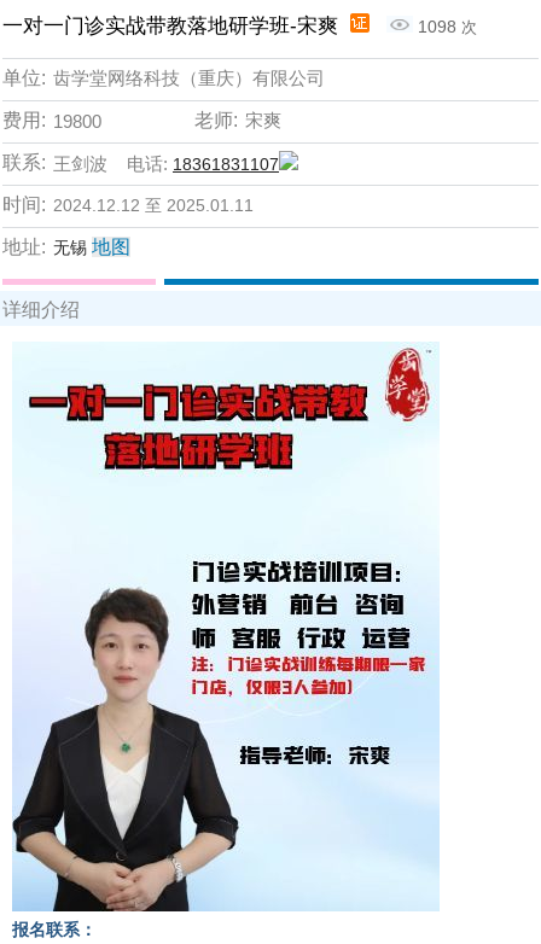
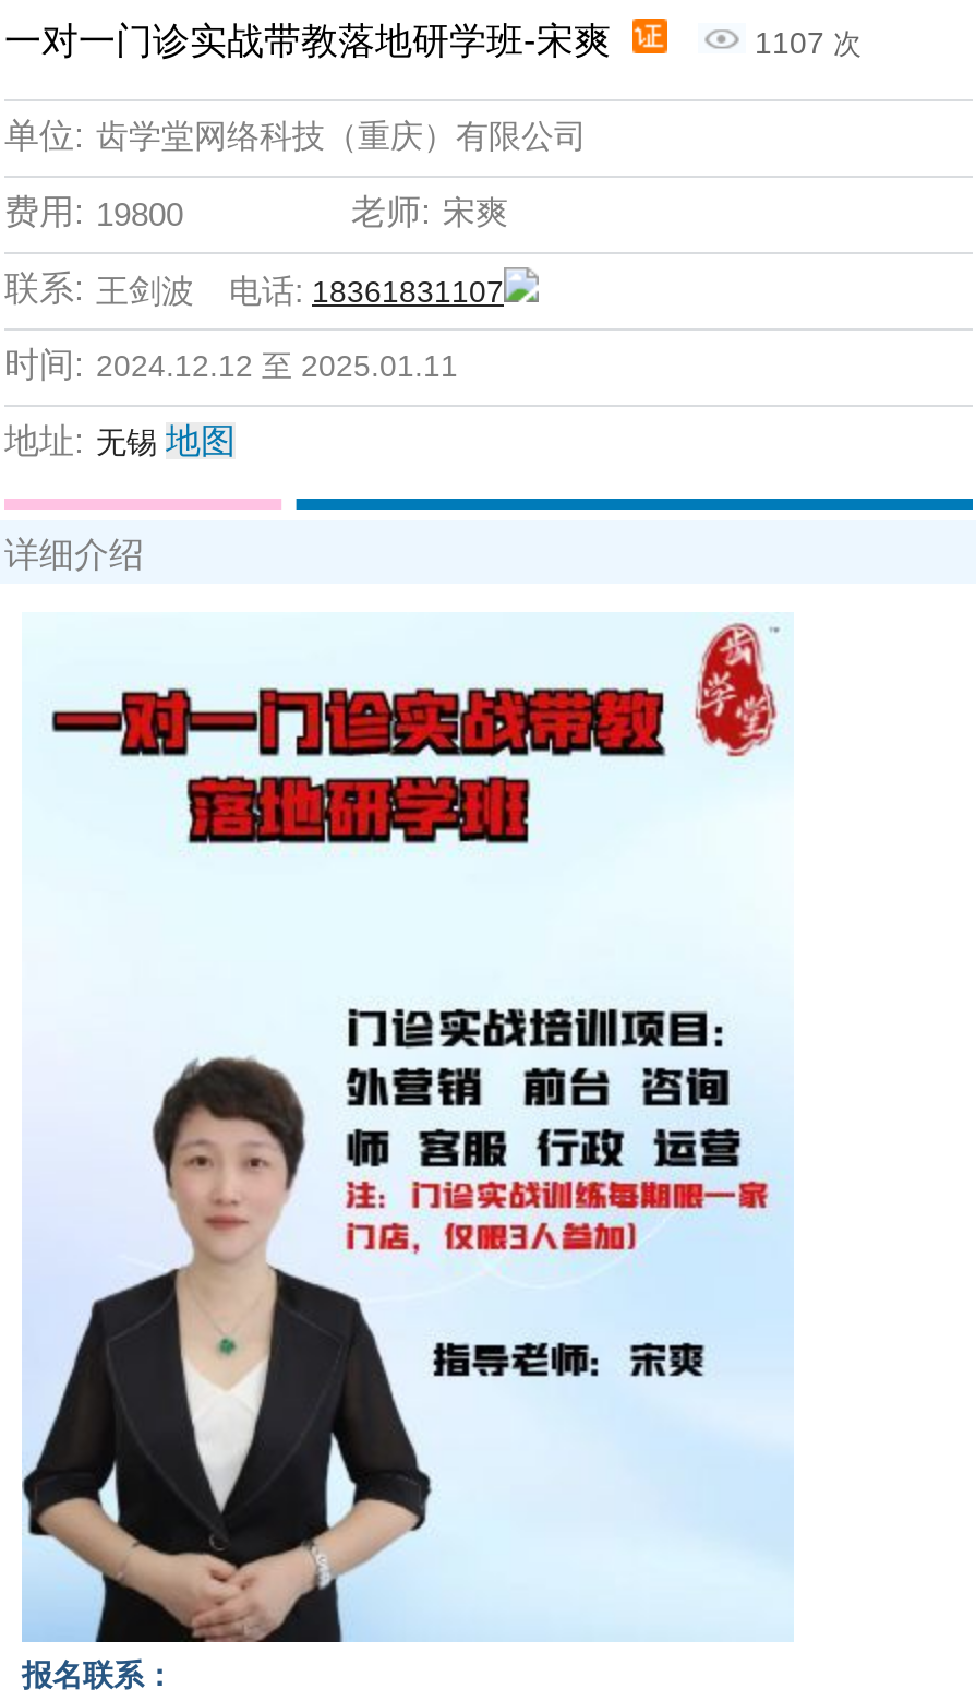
- 1098次
+ 1107次
